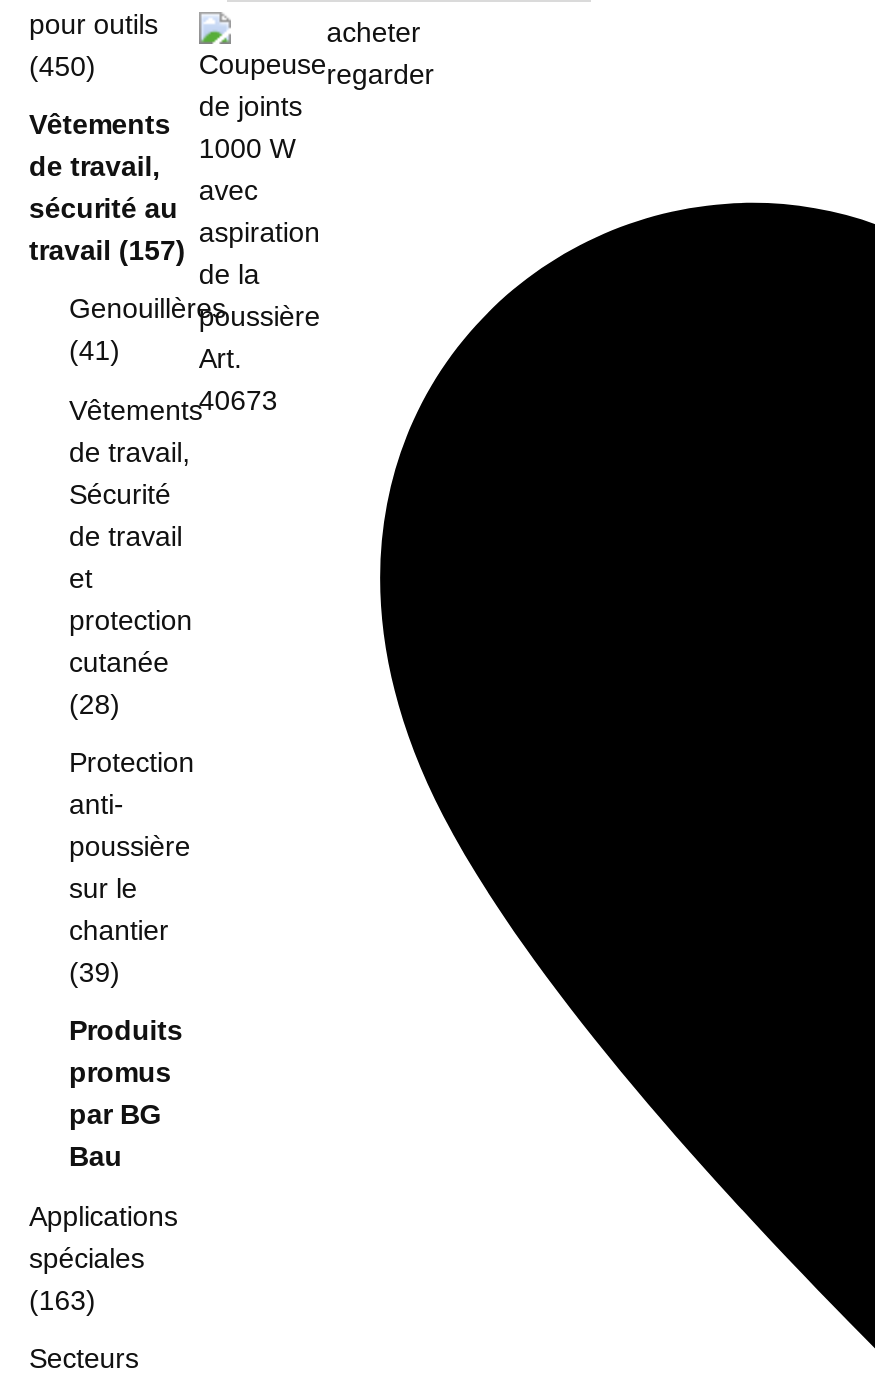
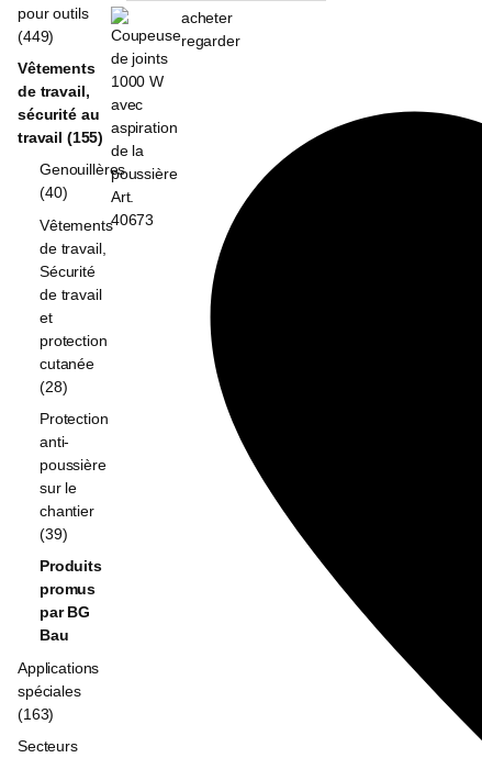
- (450)
+ (449)

- travail (157)
+ travail (155)

- (41)
+ (40)
